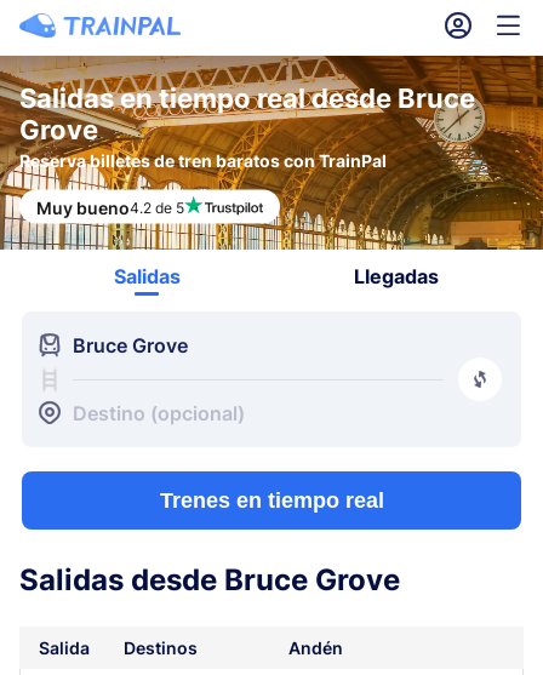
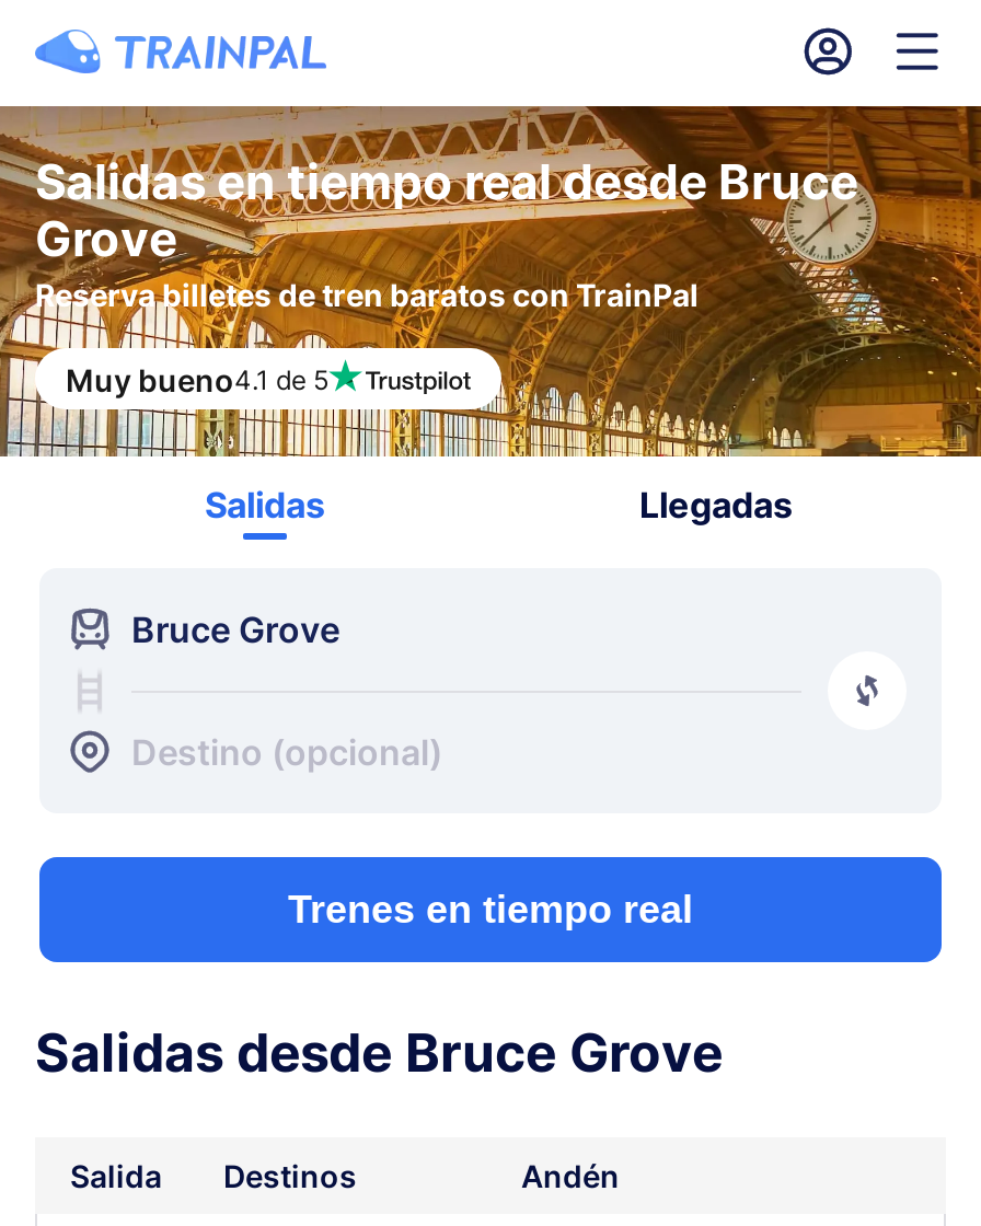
- Muy bueno4.2 de 5
+ Muy bueno4.1 de 5
